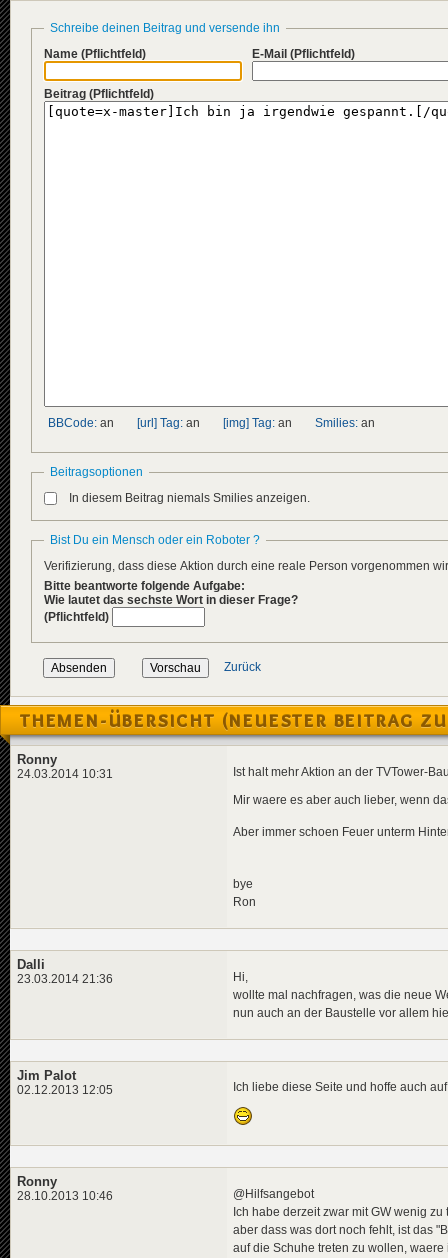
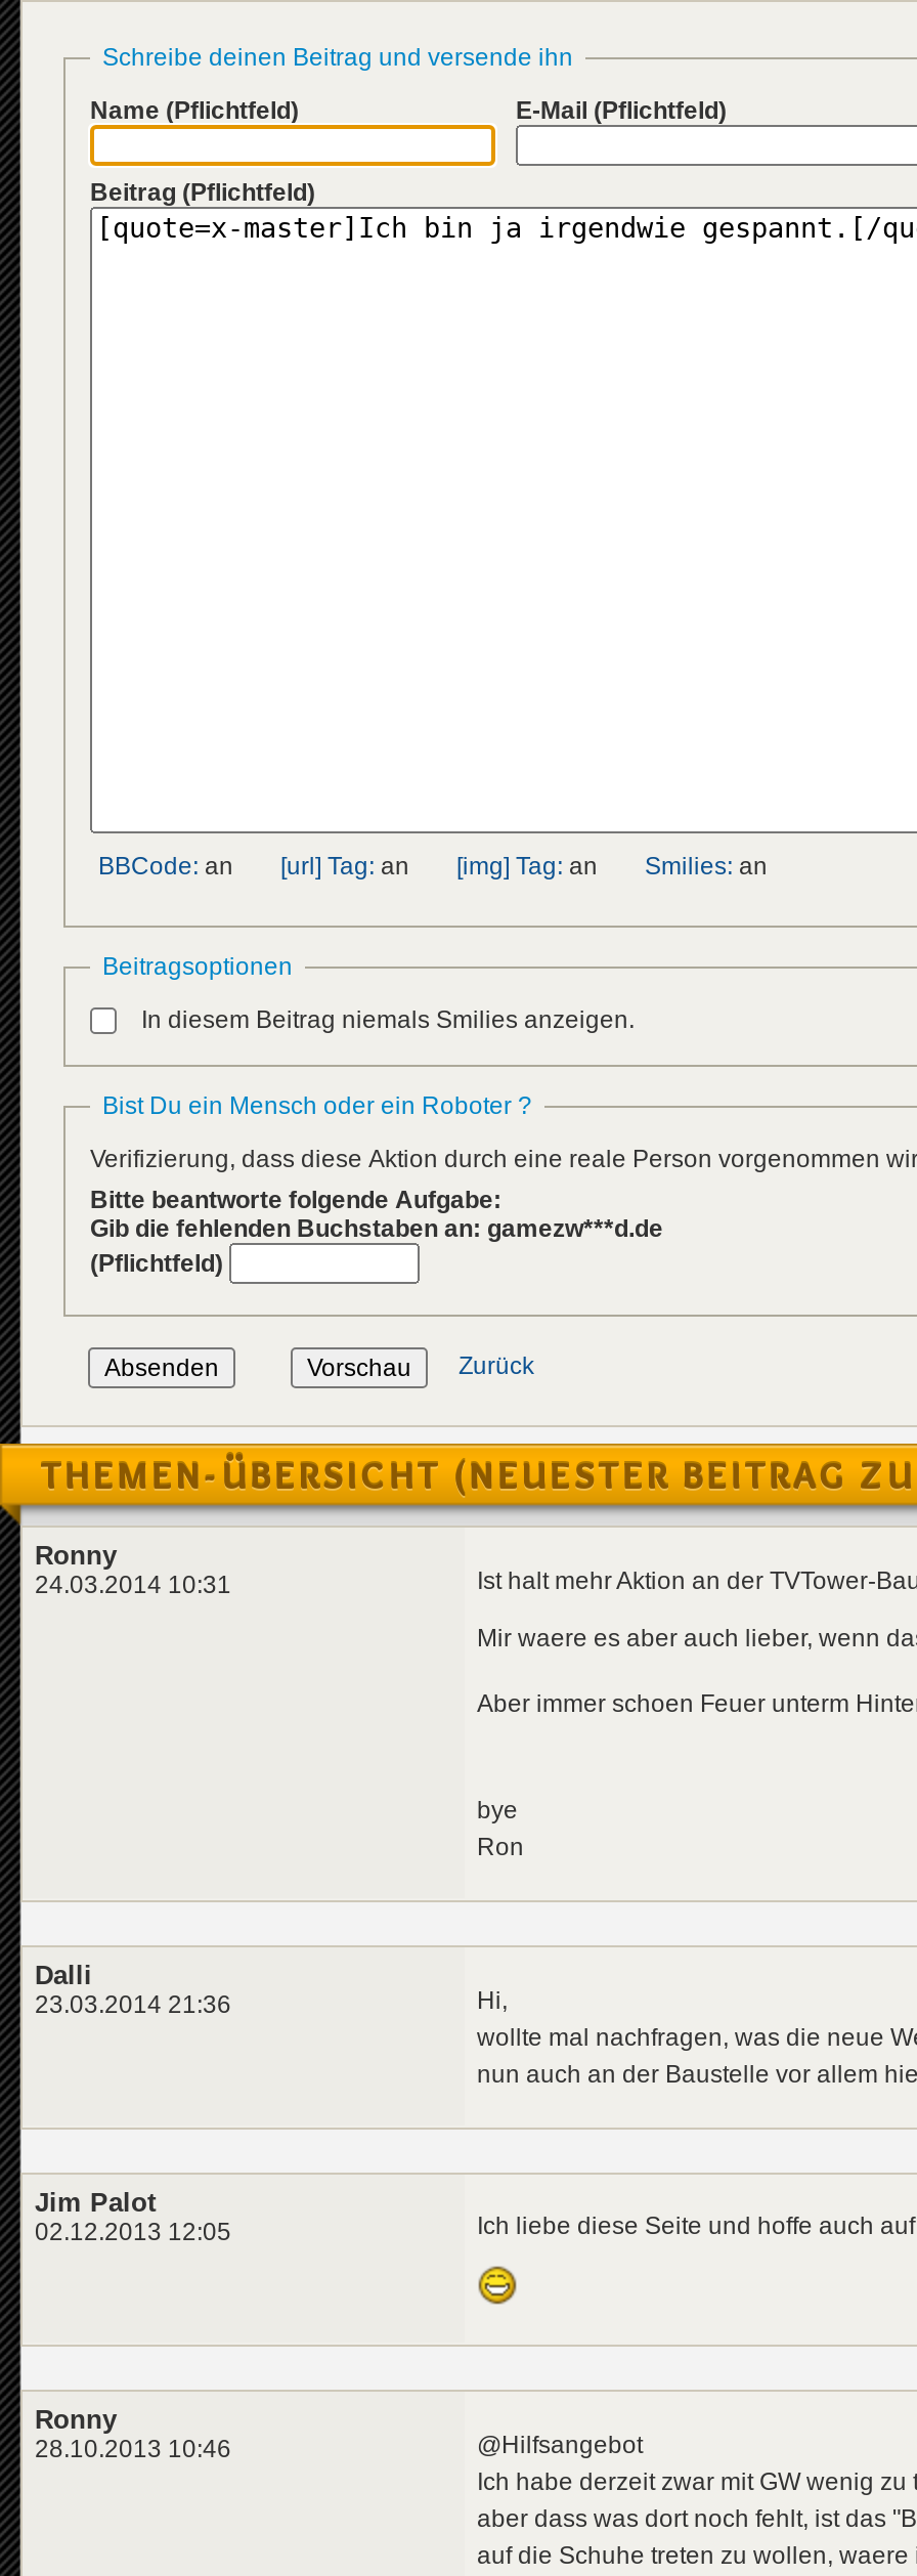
- Wie lautet das sechste Wort in dieser Frage?
+ Gib die fehlenden Buchstaben an: gamezw***d.de
